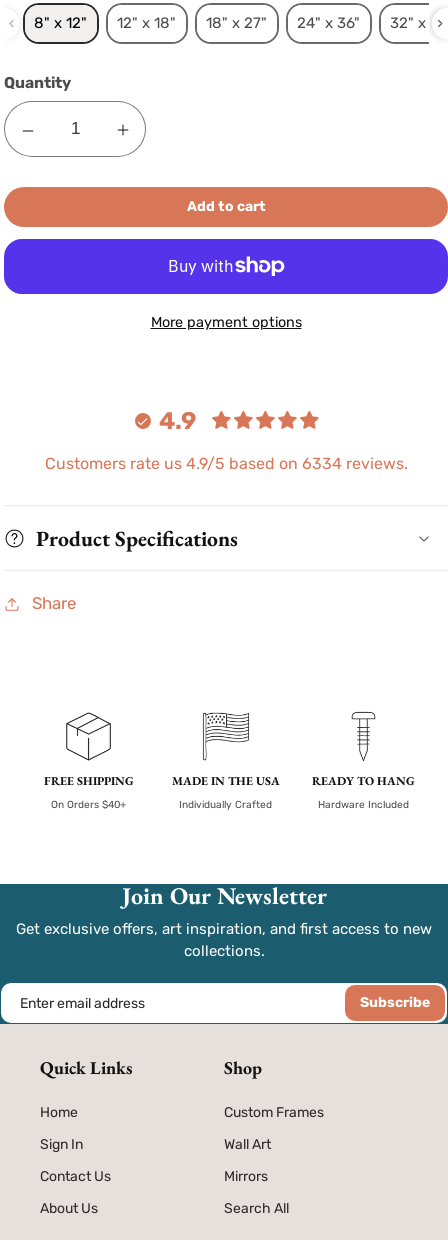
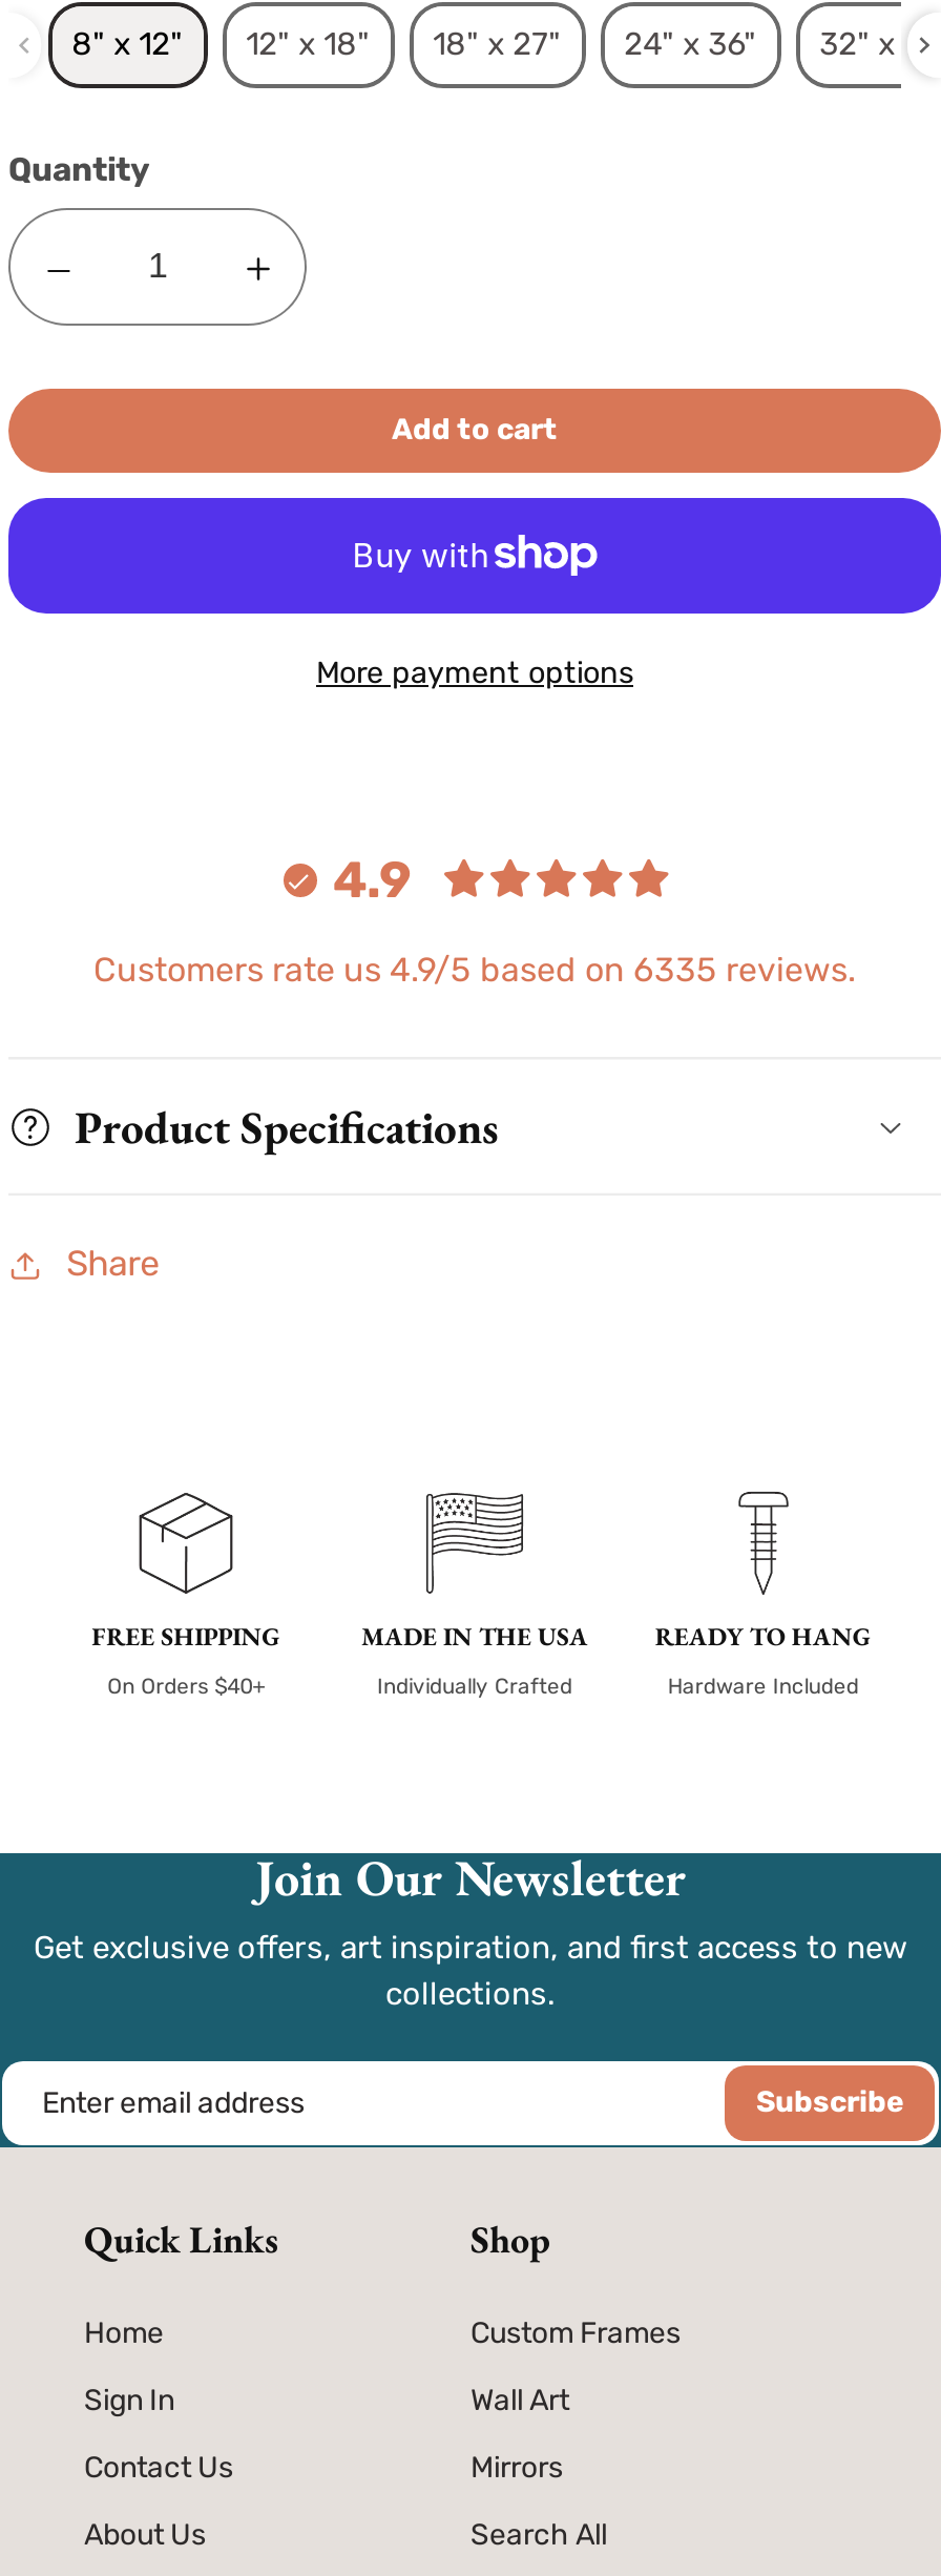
- Customers rate us 4.9/5 based on 6334 reviews.
+ Customers rate us 4.9/5 based on 6335 reviews.
